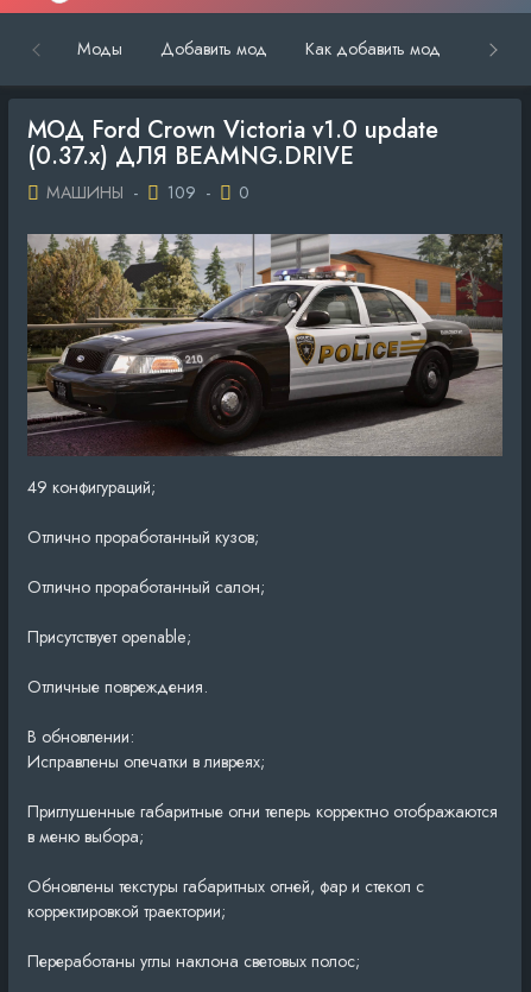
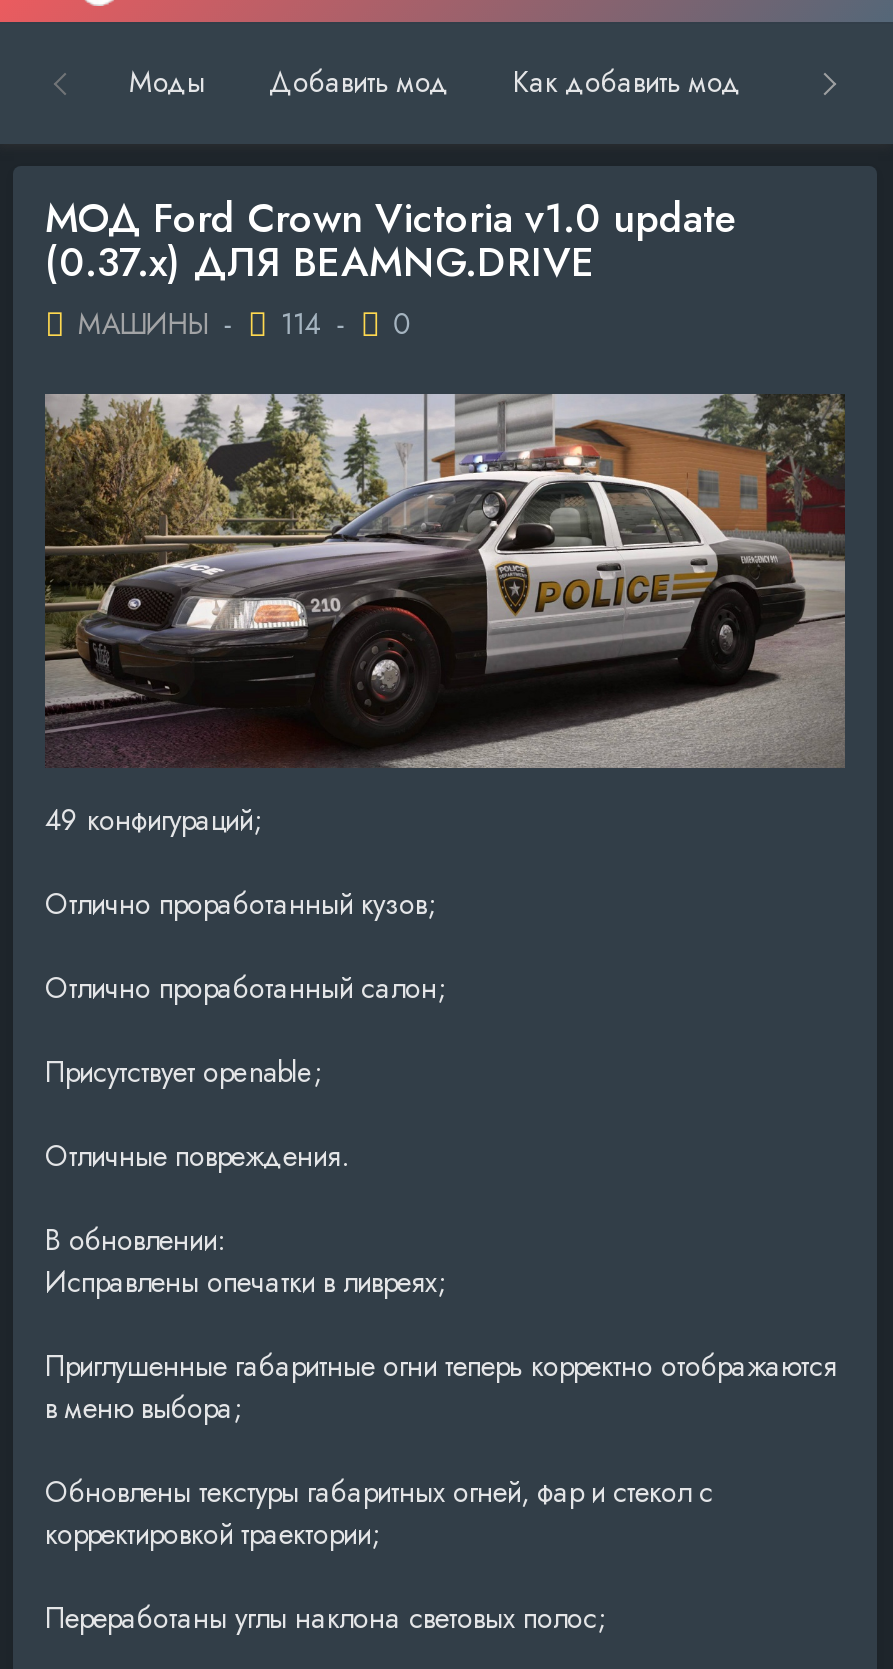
- МАШИНЫ - 109 - 0
+ МАШИНЫ - 114 - 0
